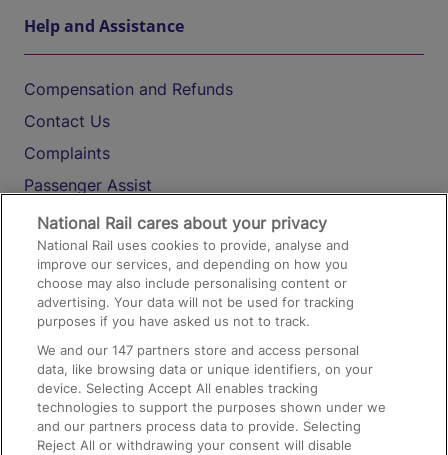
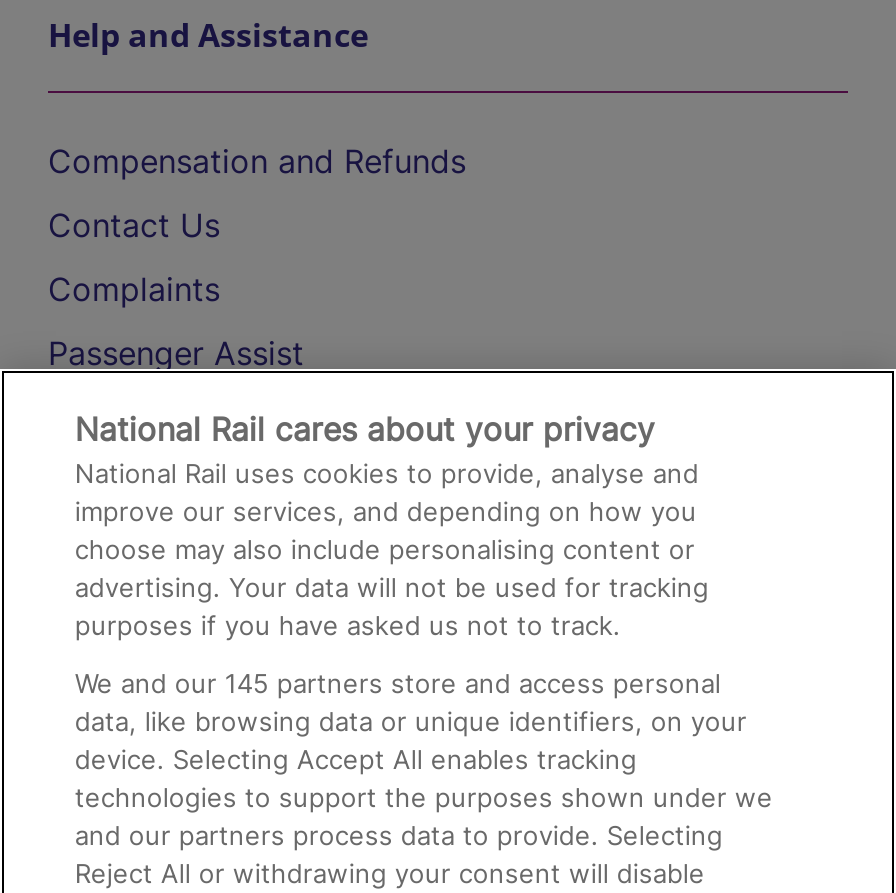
- We and our 147 partners store and access personal
+ We and our 145 partners store and access personal
